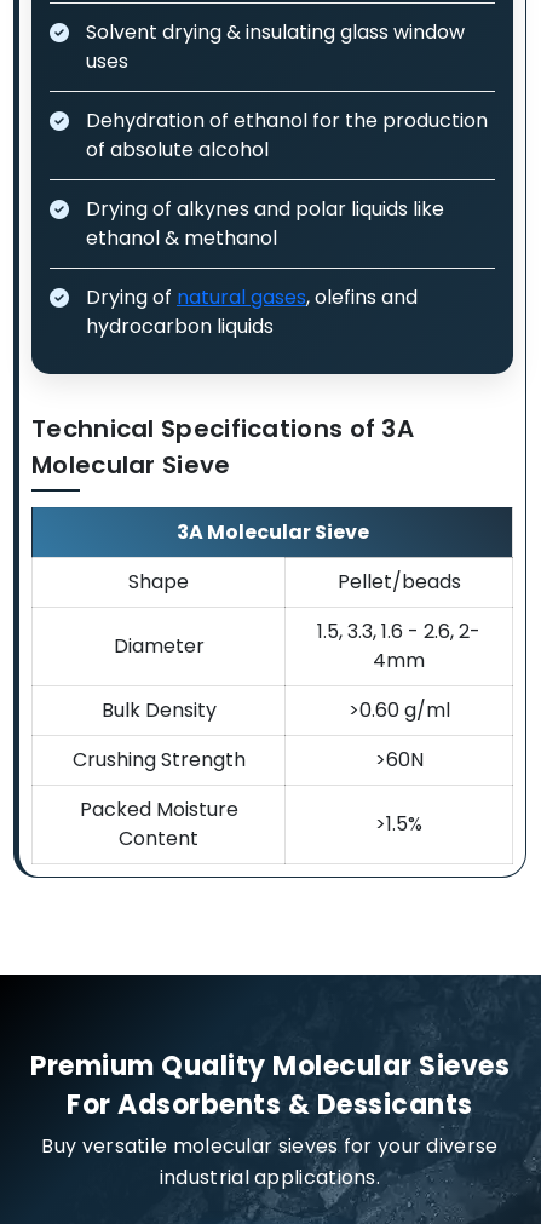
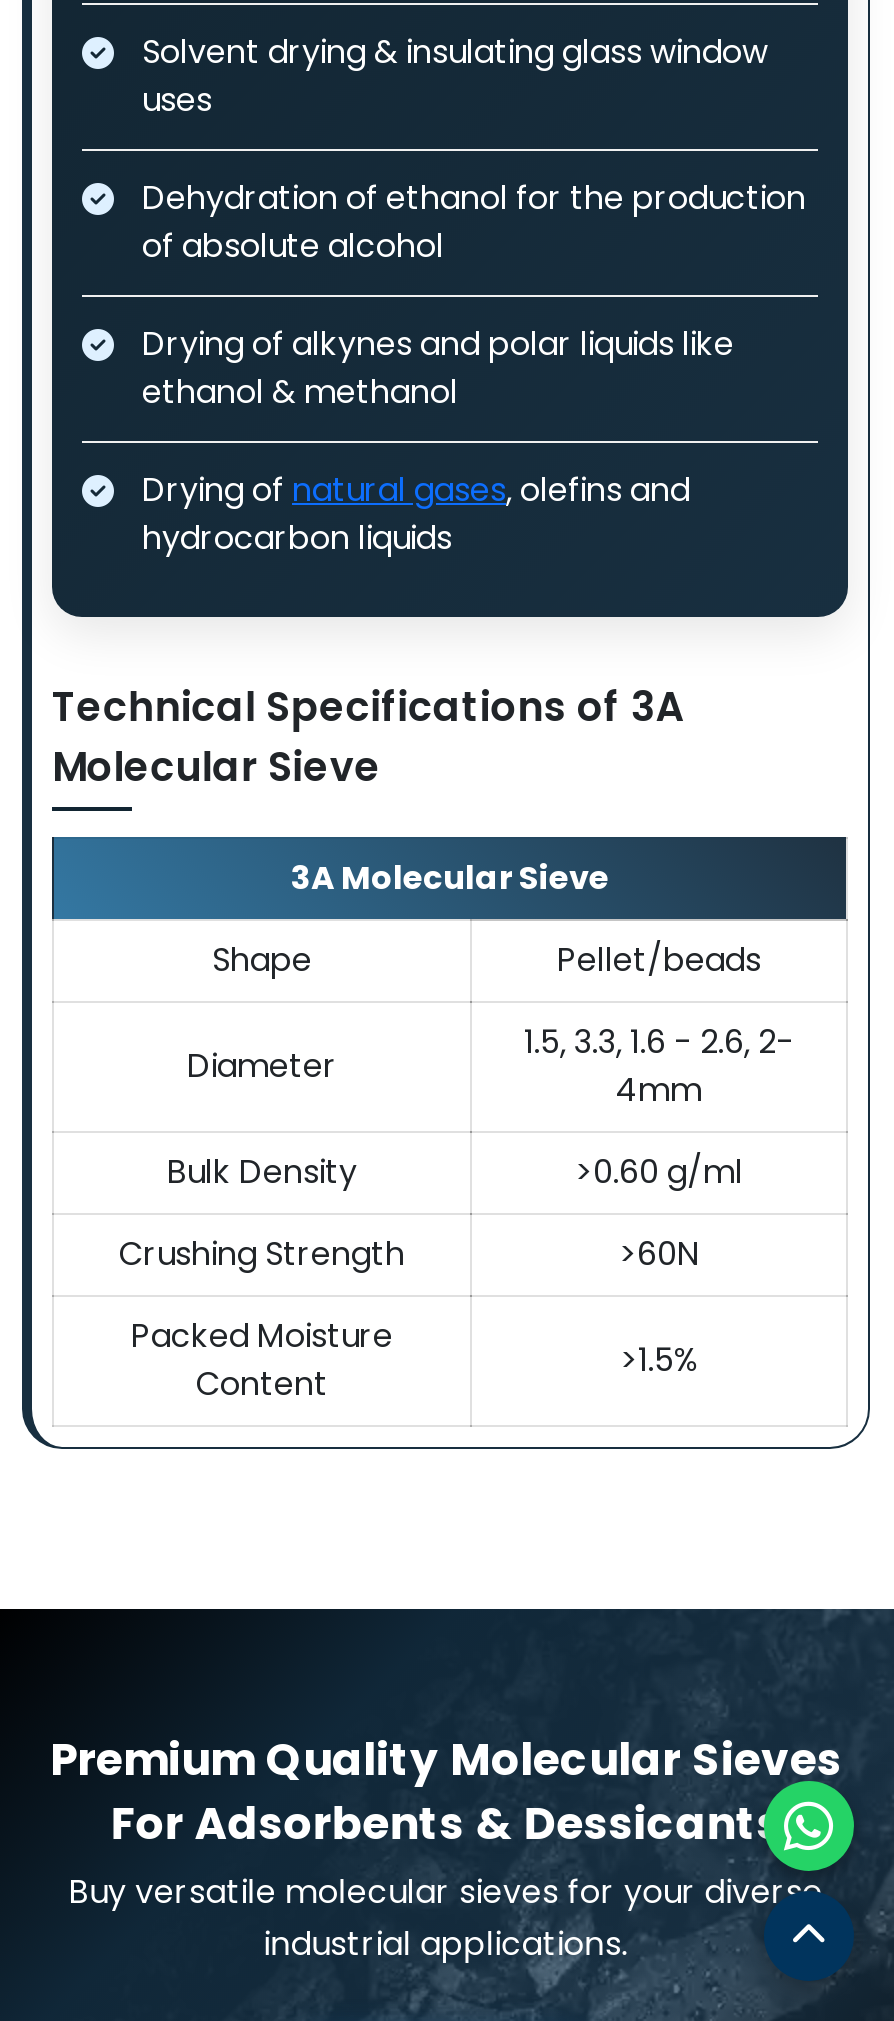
+ [image]

+ [image]
